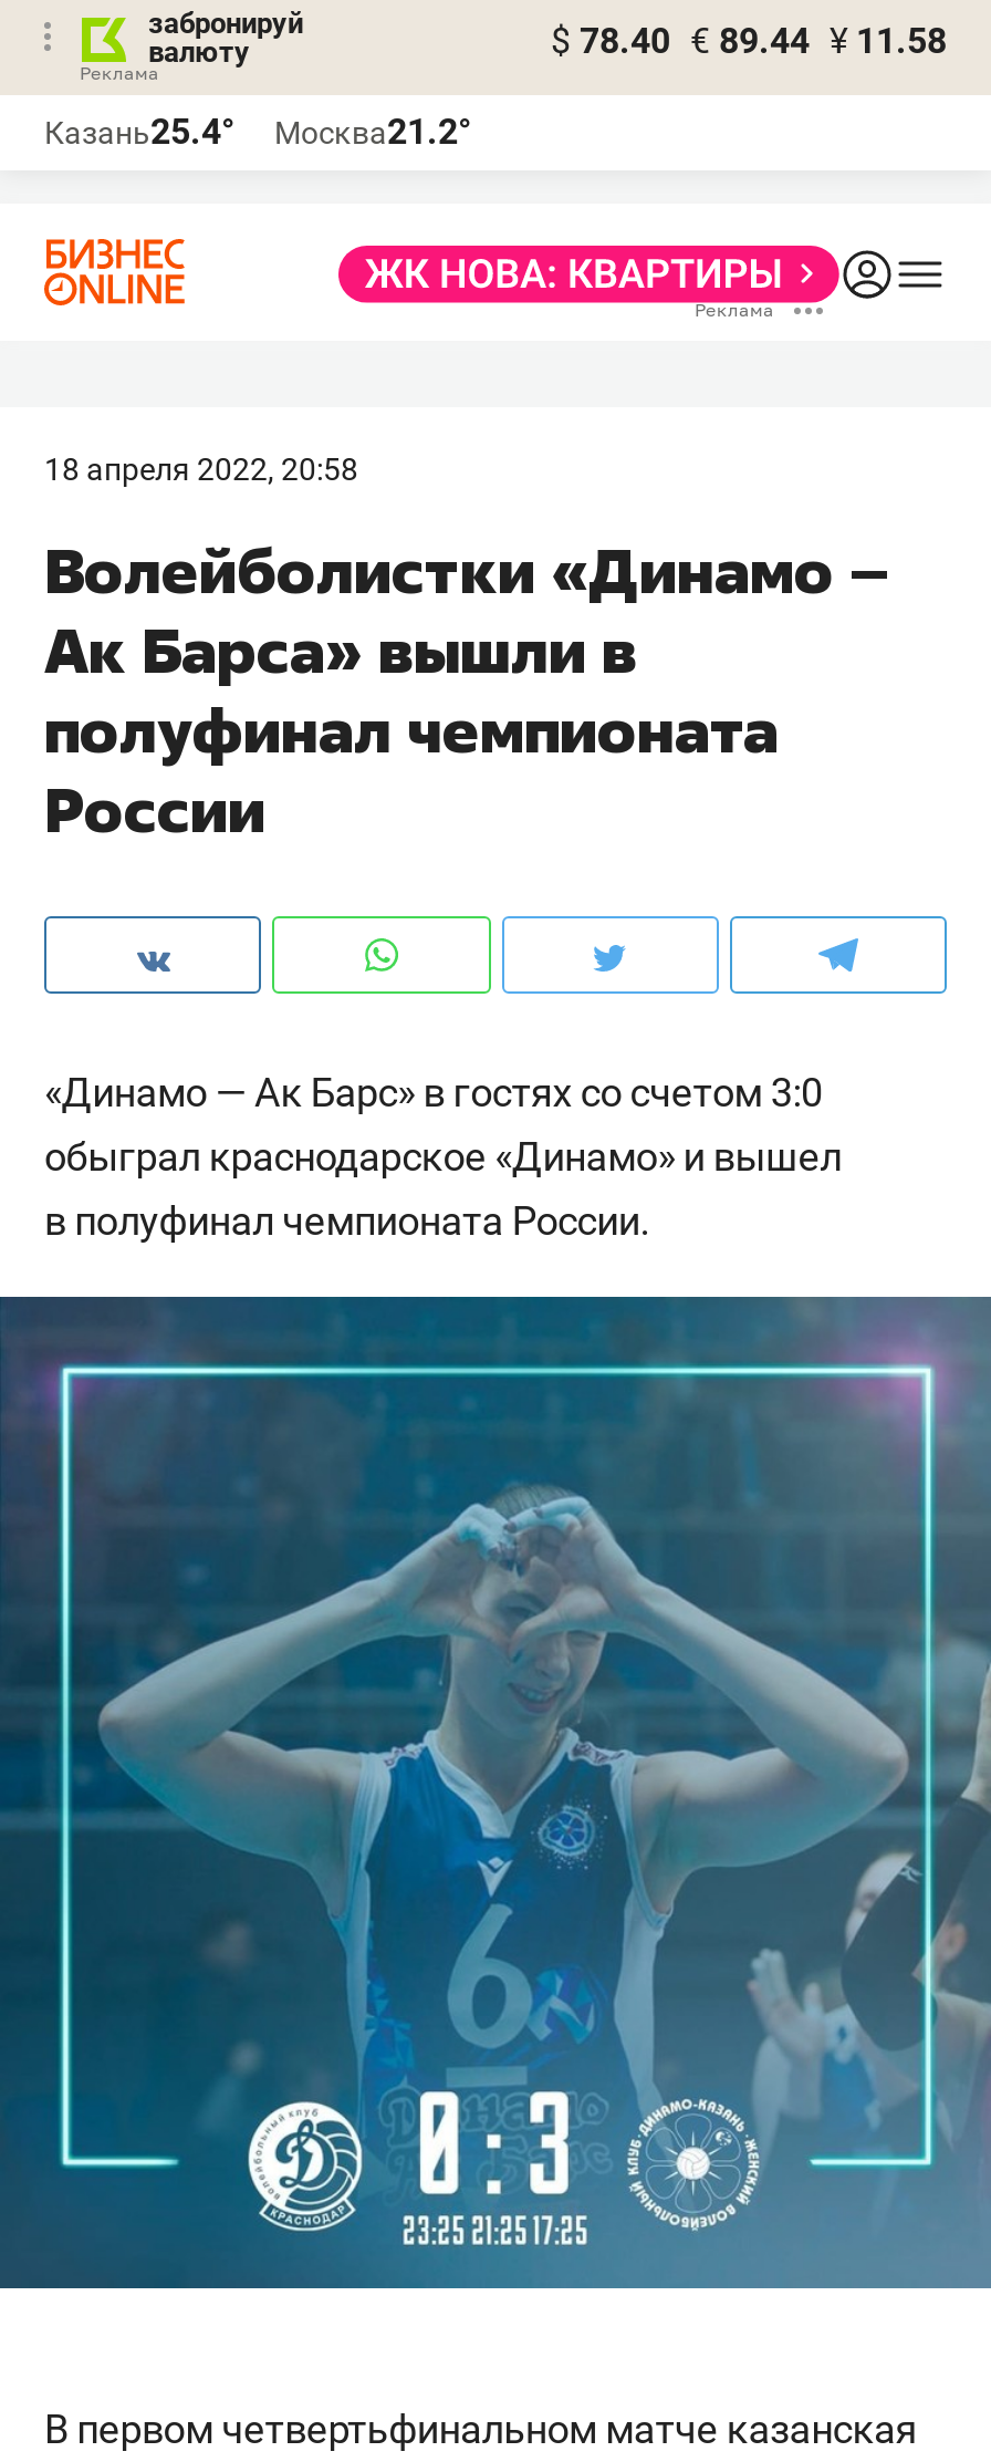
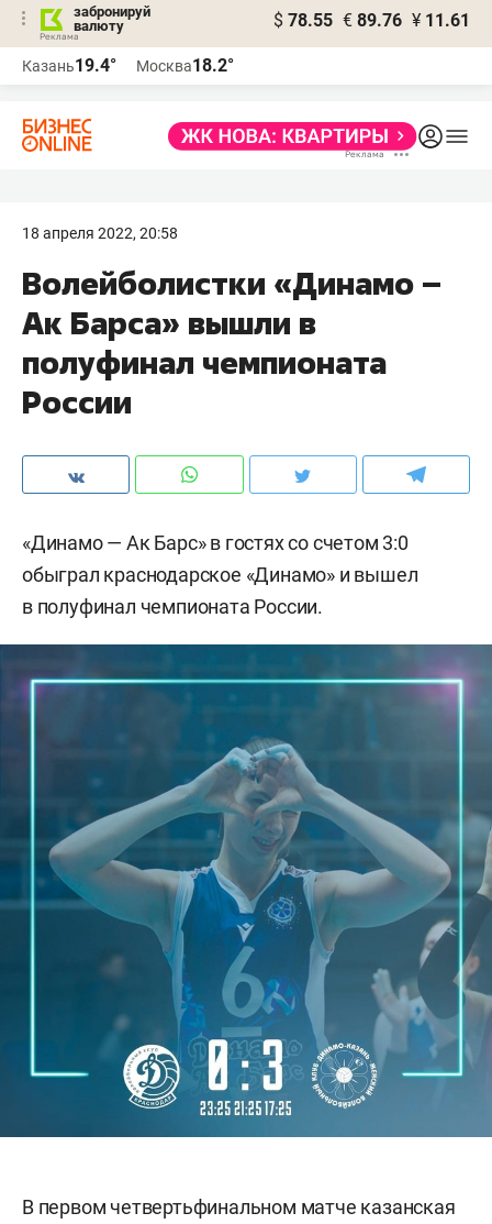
- $ 78.40 € 89.44 ¥ 11.58
+ $ 78.55 € 89.76 ¥ 11.61

- Казань25.4°
+ Казань19.4°

- Москва21.2°
+ Москва18.2°
